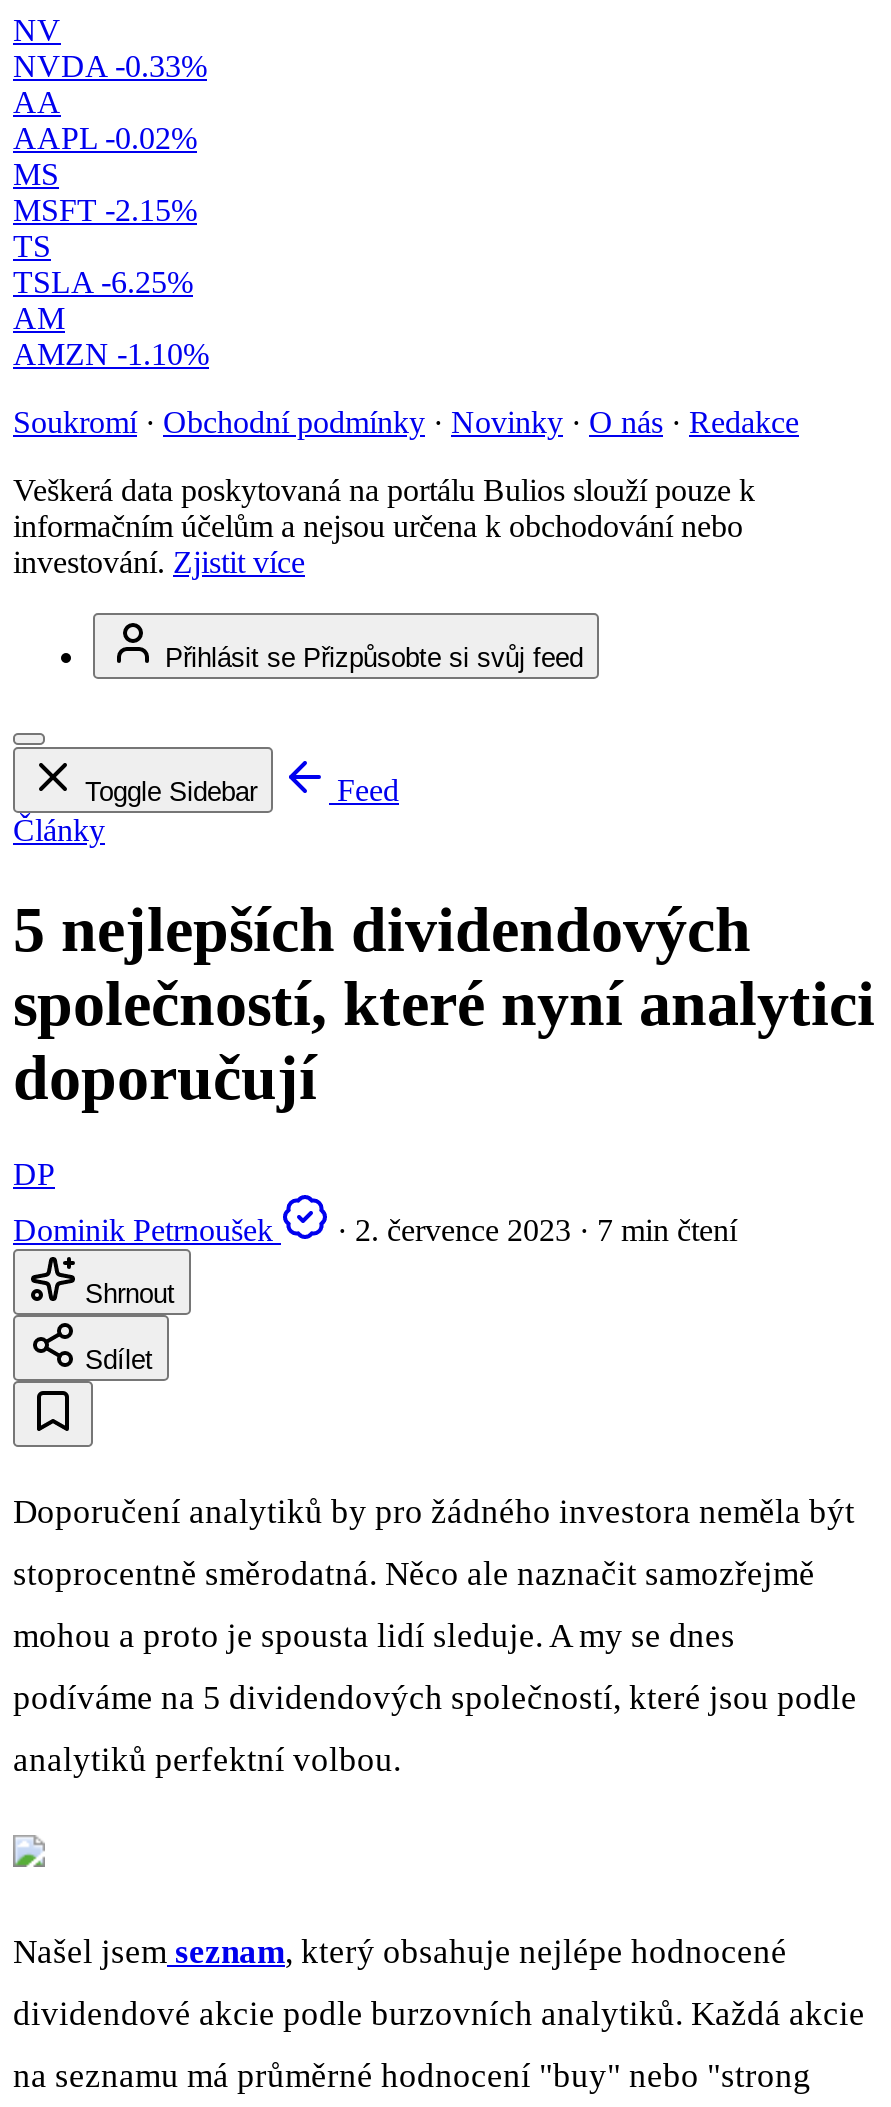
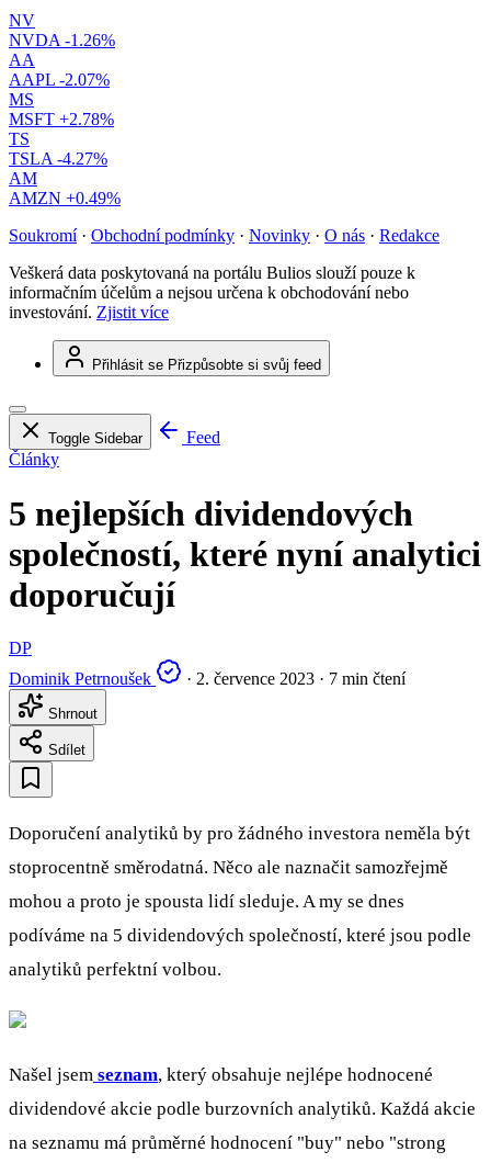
- NVDA -0.33%
+ NVDA -1.26%

- AAPL -0.02%
+ AAPL -2.07%

- MSFT -2.15%
+ MSFT +2.78%

- TSLA -6.25%
+ TSLA -4.27%

- AMZN -1.10%
+ AMZN +0.49%
